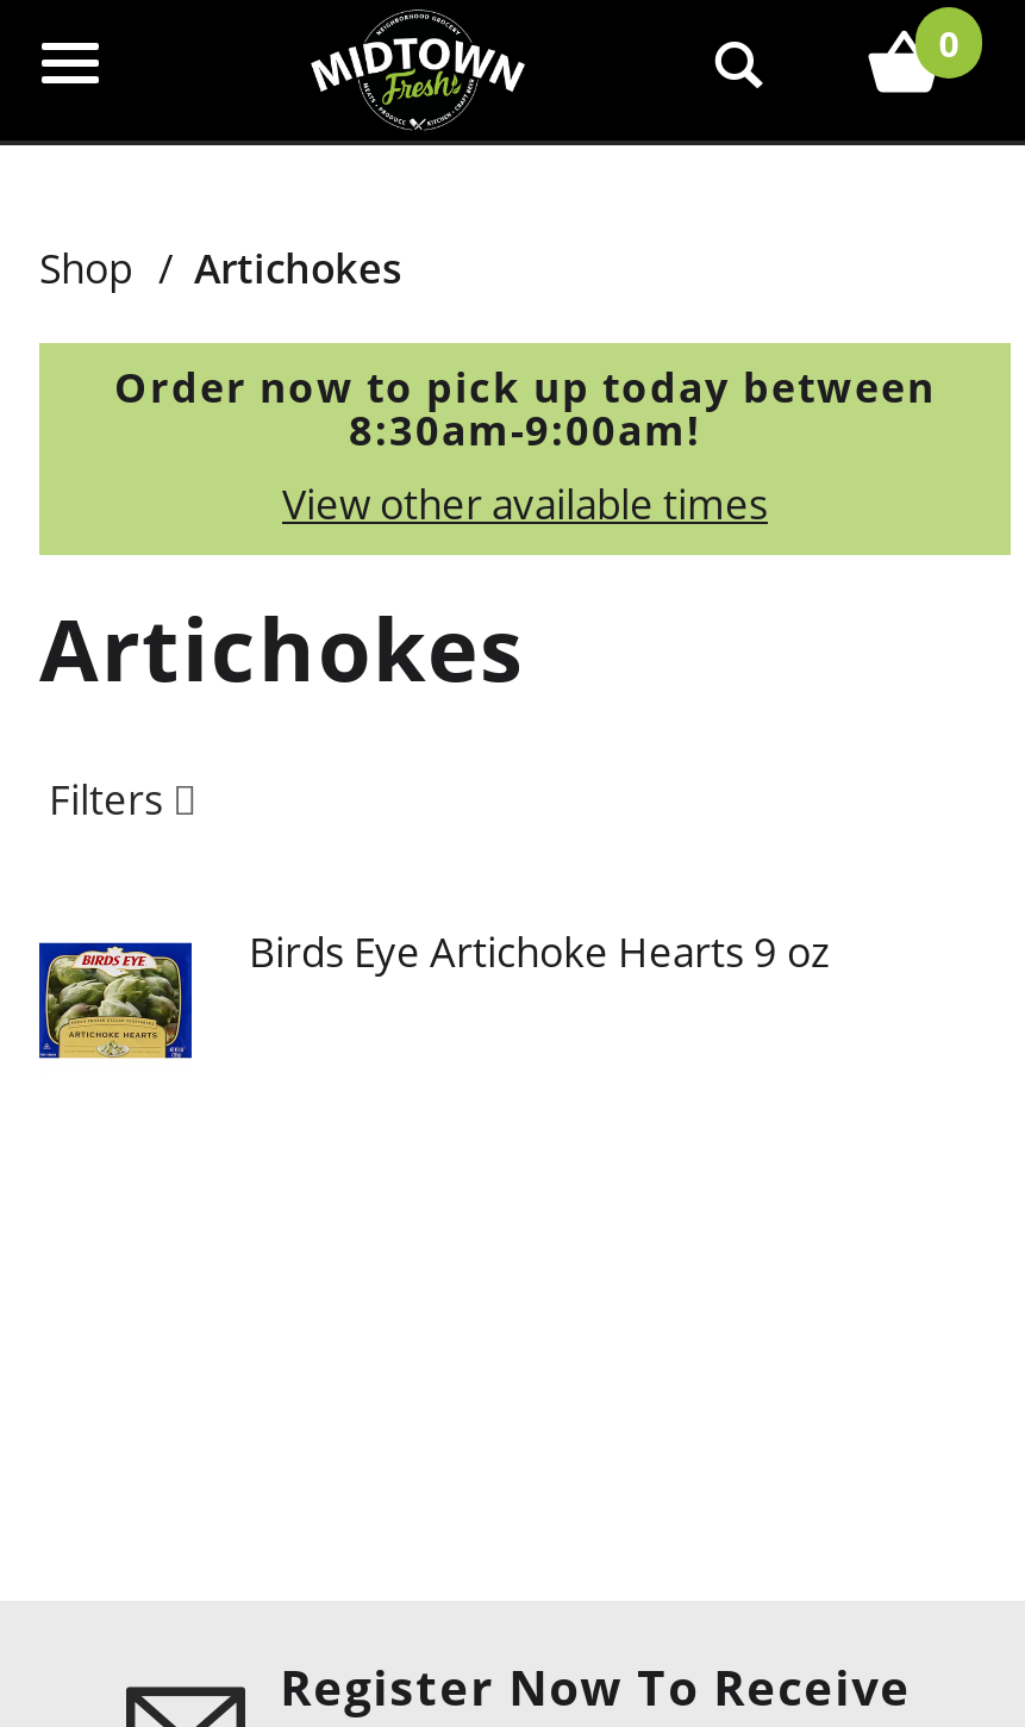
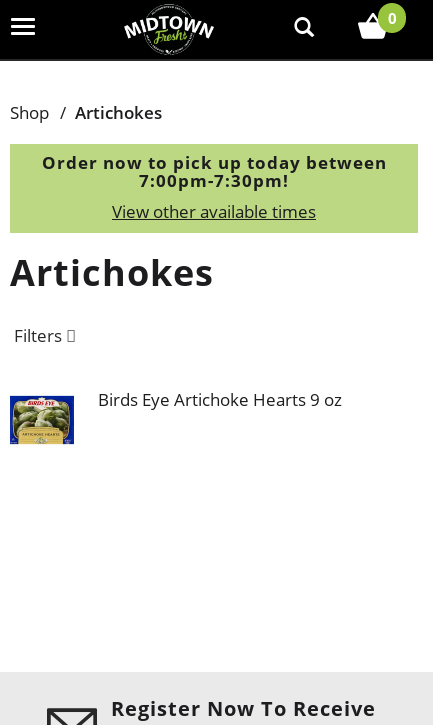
- 8:30am-9:00am!
+ 7:00pm-7:30pm!
